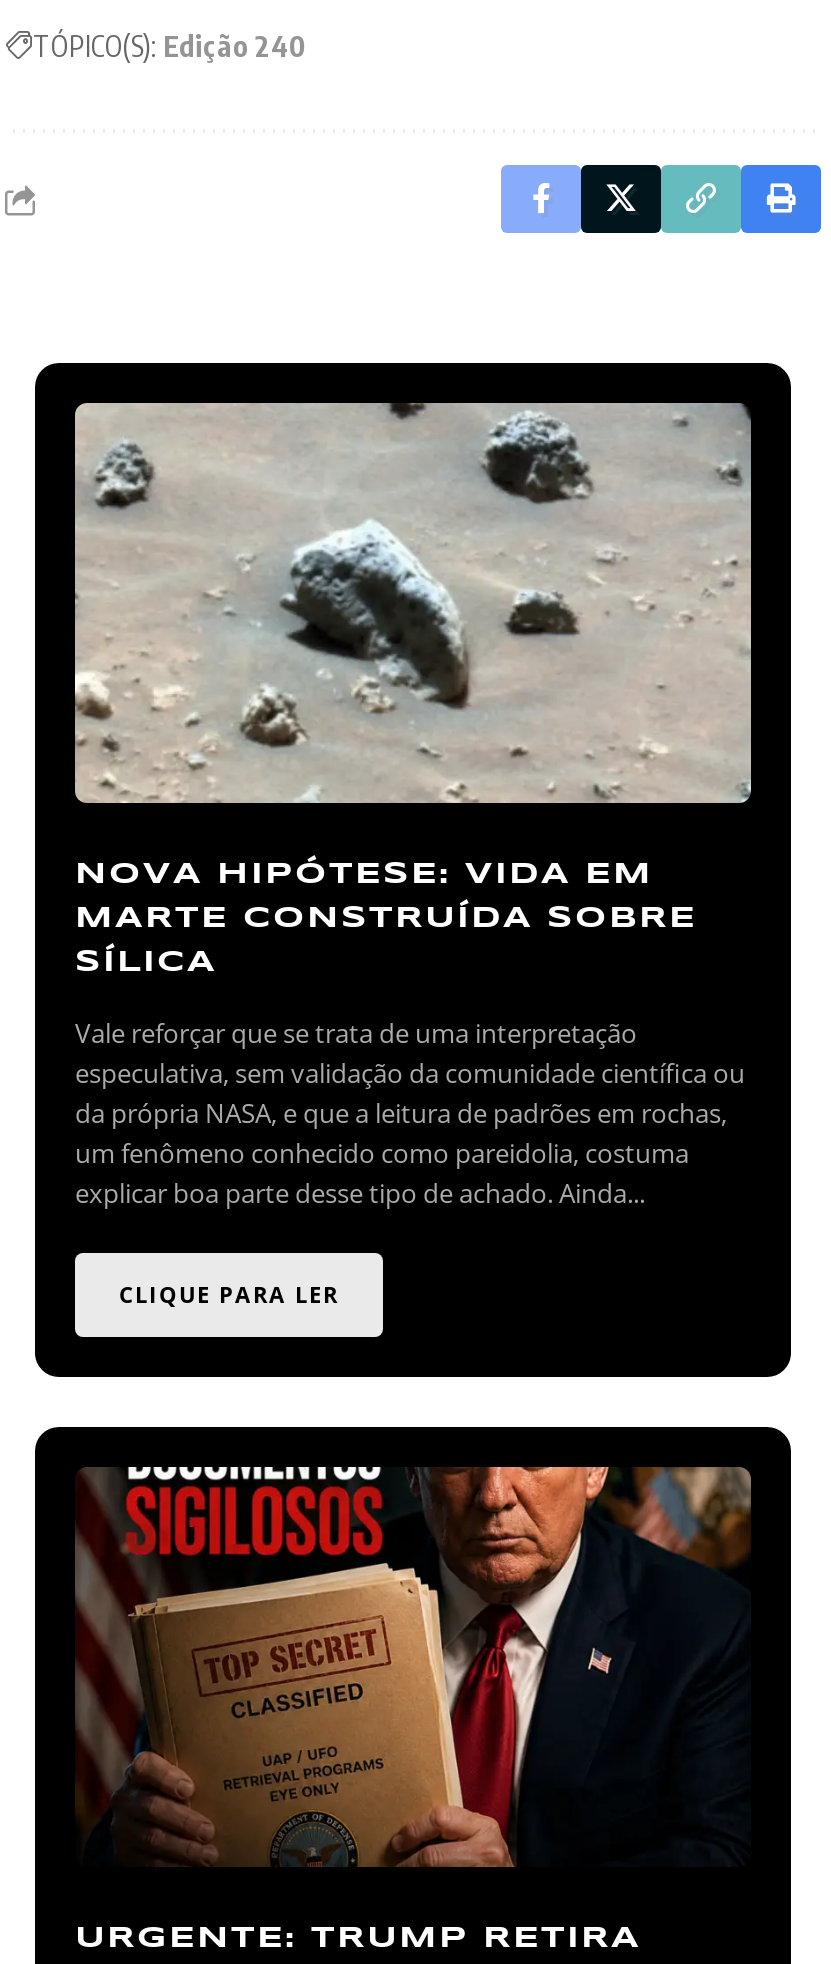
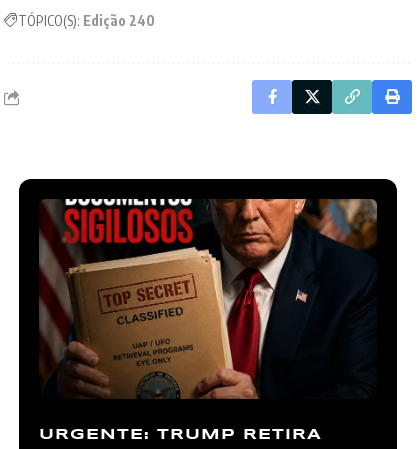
- [image]
- NOVA HIPÓTESE: VIDA EM
- MARTE CONSTRUÍDA SOBRE
- SÍLICA
- Vale reforçar que se trata de uma interpretação
- especulativa, sem validação da comunidade científica ou
- da própria NASA, e que a leitura de padrões em rochas,
- um fenômeno conhecido como pareidolia, costuma
- explicar boa parte desse tipo de achado. Ainda...
- CLIQUE PARA LER
